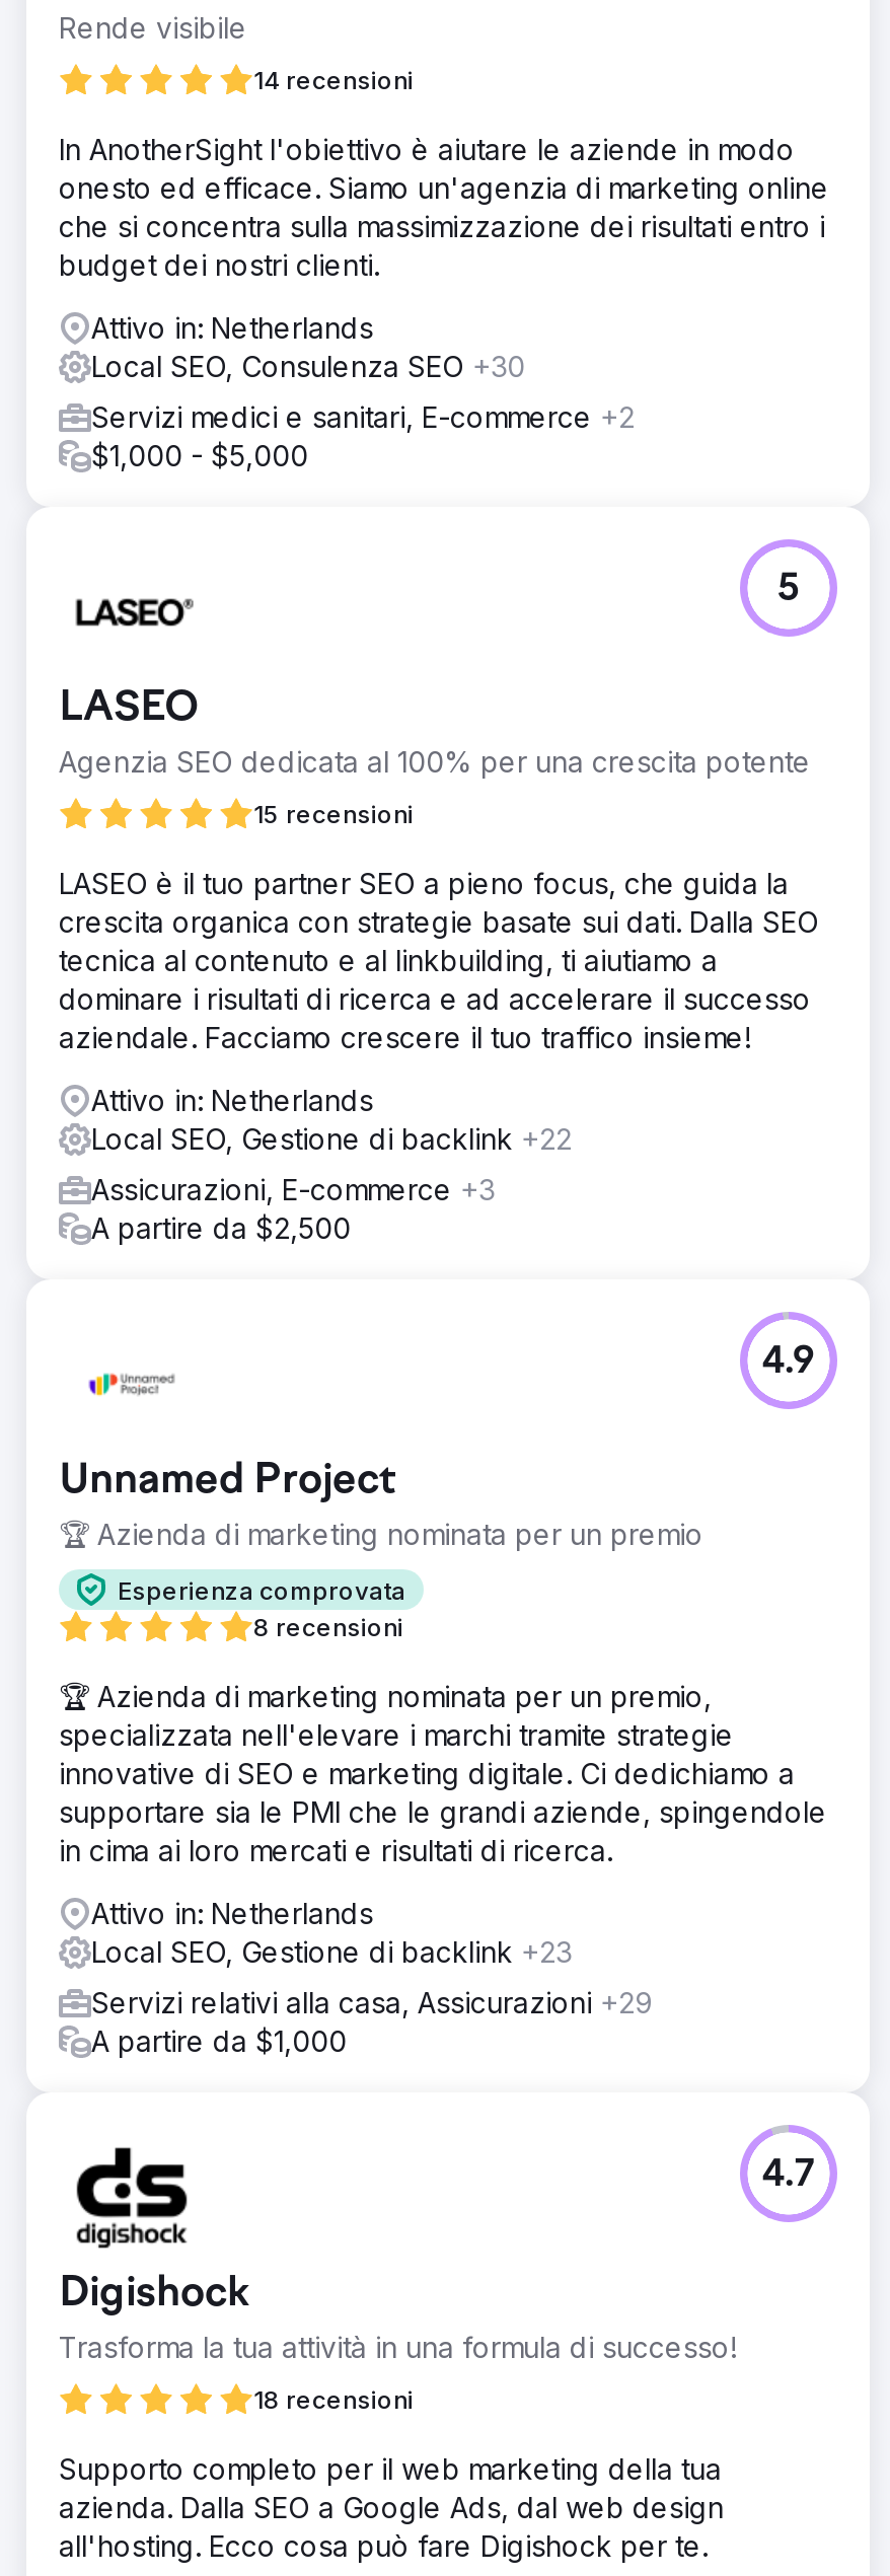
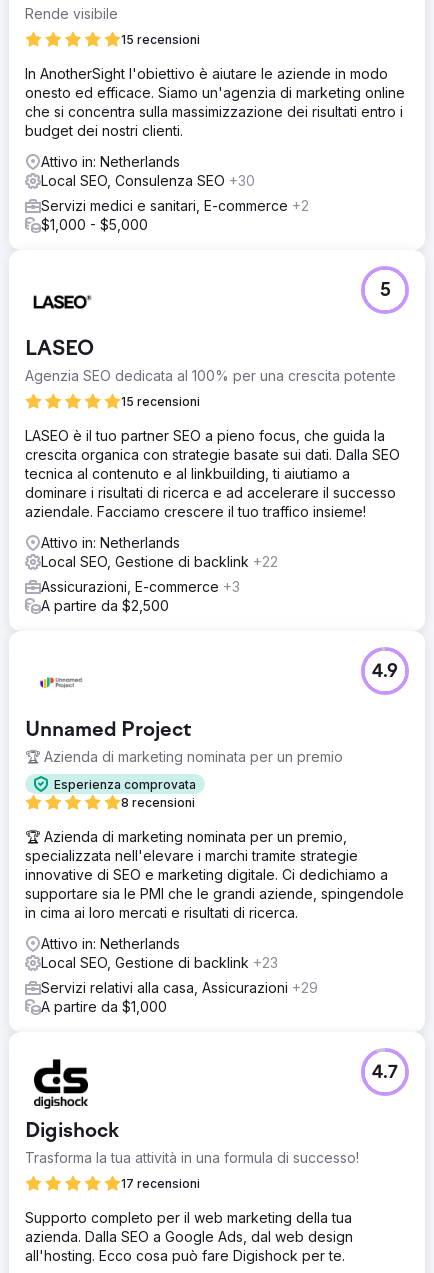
- 14 recensioni
+ 15 recensioni

- 18 recensioni
+ 17 recensioni
